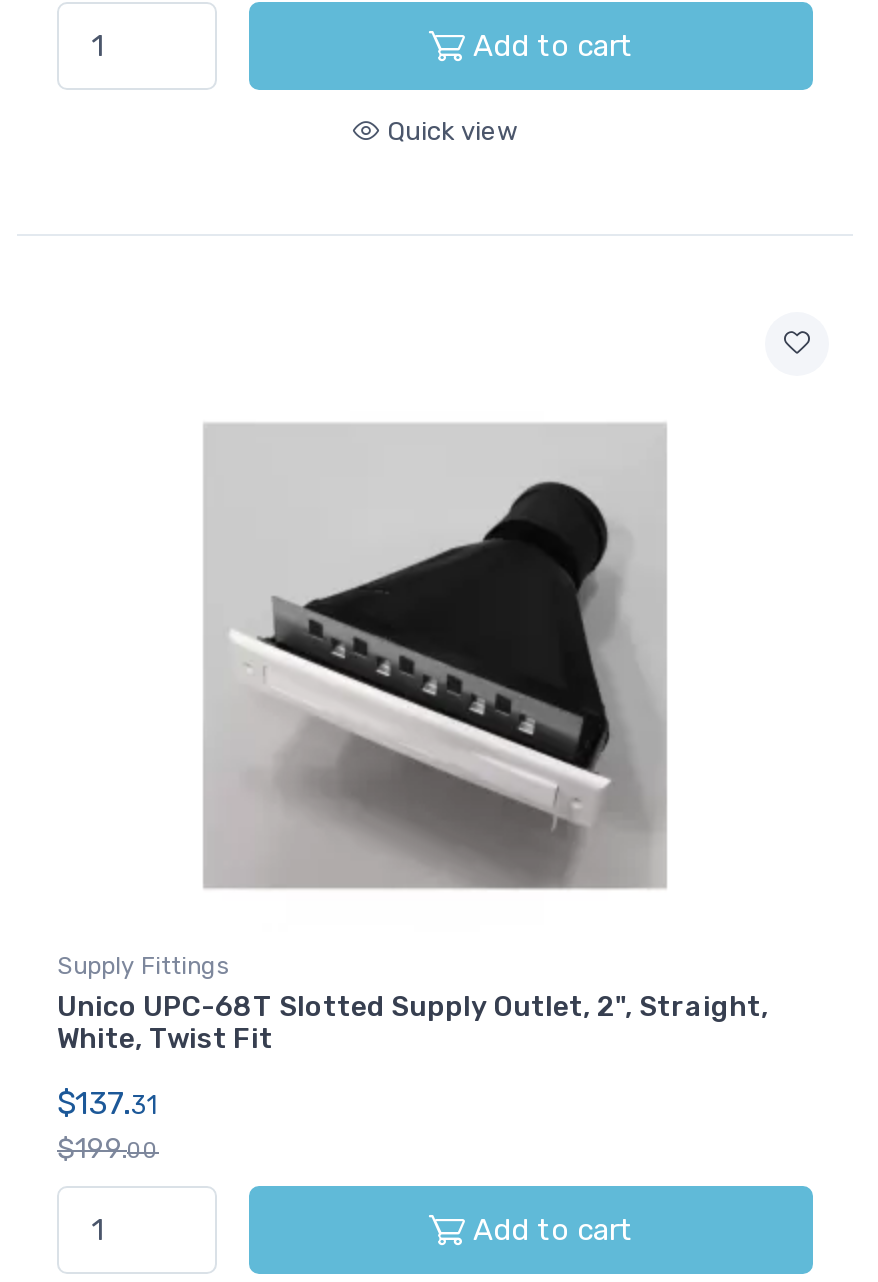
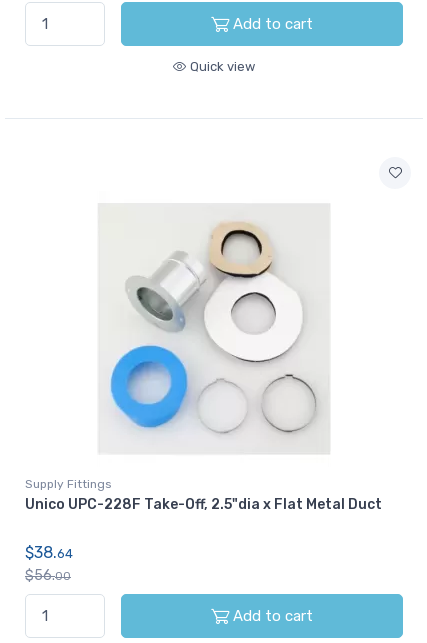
- [image]
+ [image]

- Unico UPC-68T Slotted Supply Outlet, 2", Straight,
- White, Twist Fit
+ Unico UPC-228F Take-Off, 2.5"dia x Flat Metal Duct

- $137.31
- $199.00
+ $38.64
+ $56.00
